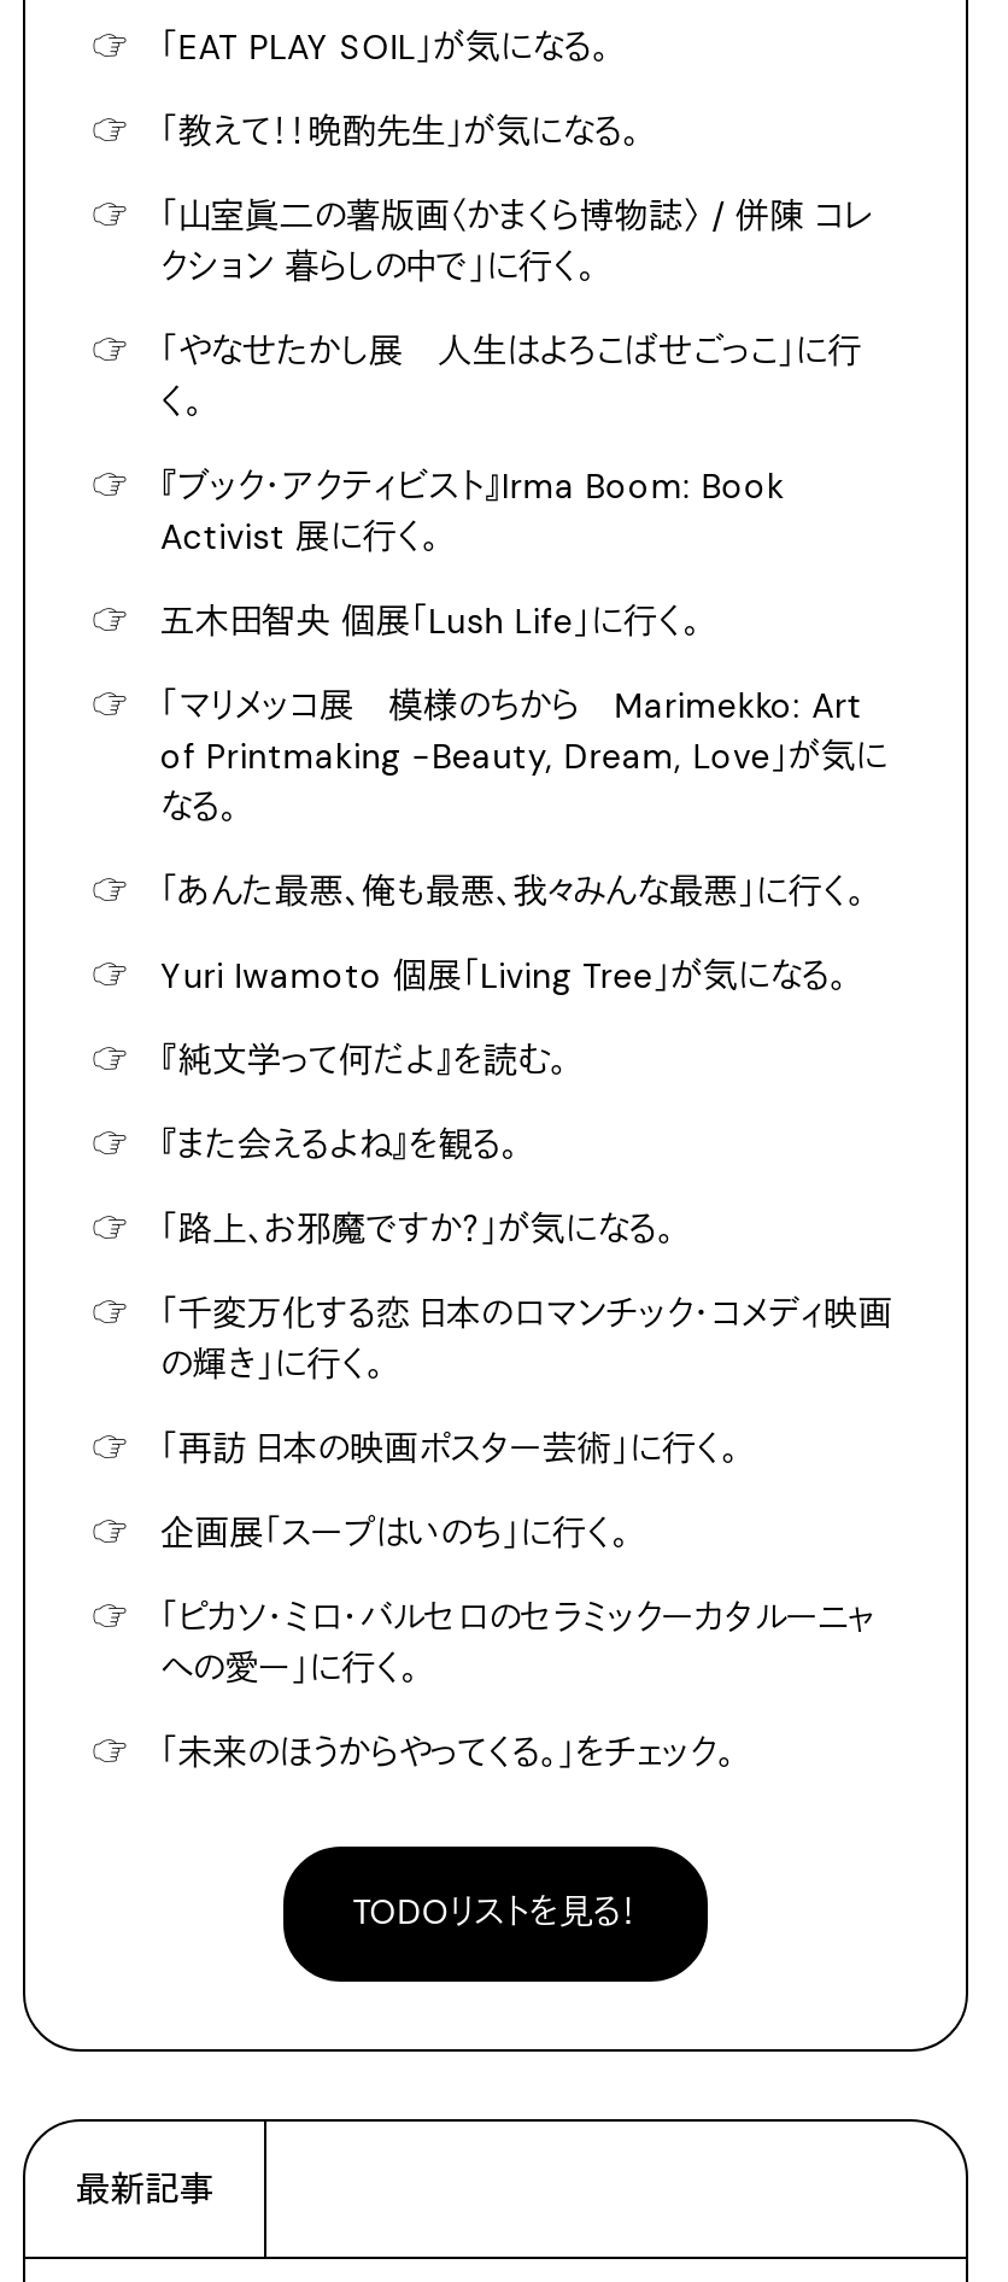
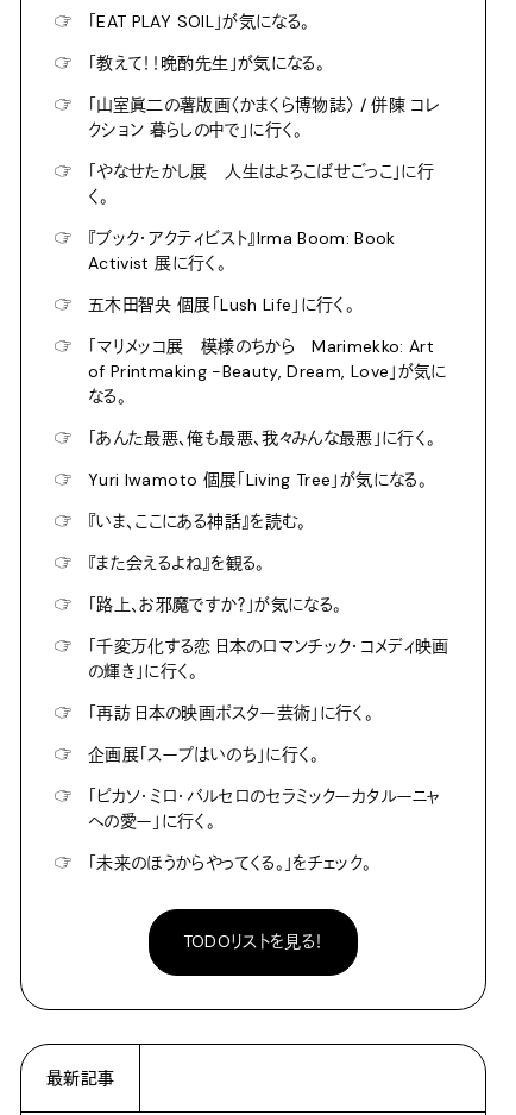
- 『純文学って何だよ』を読む。
+ 『いま、ここにある神話』を読む。
